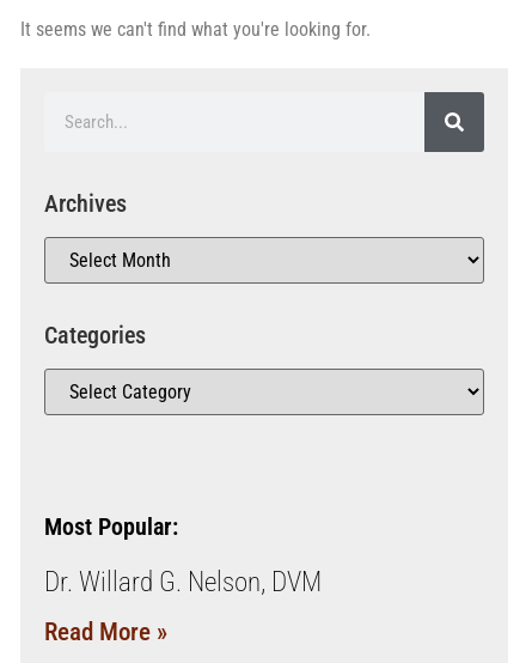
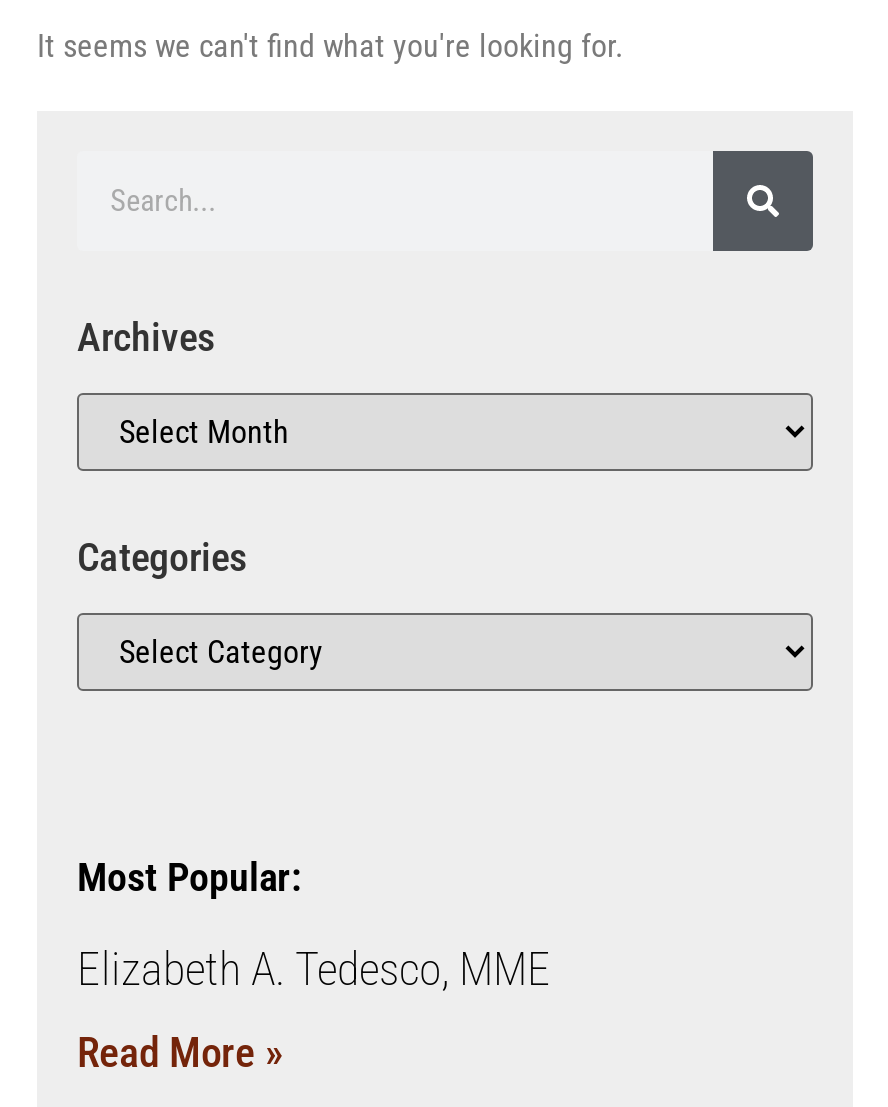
- Dr. Willard G. Nelson, DVM
+ Elizabeth A. Tedesco, MME
